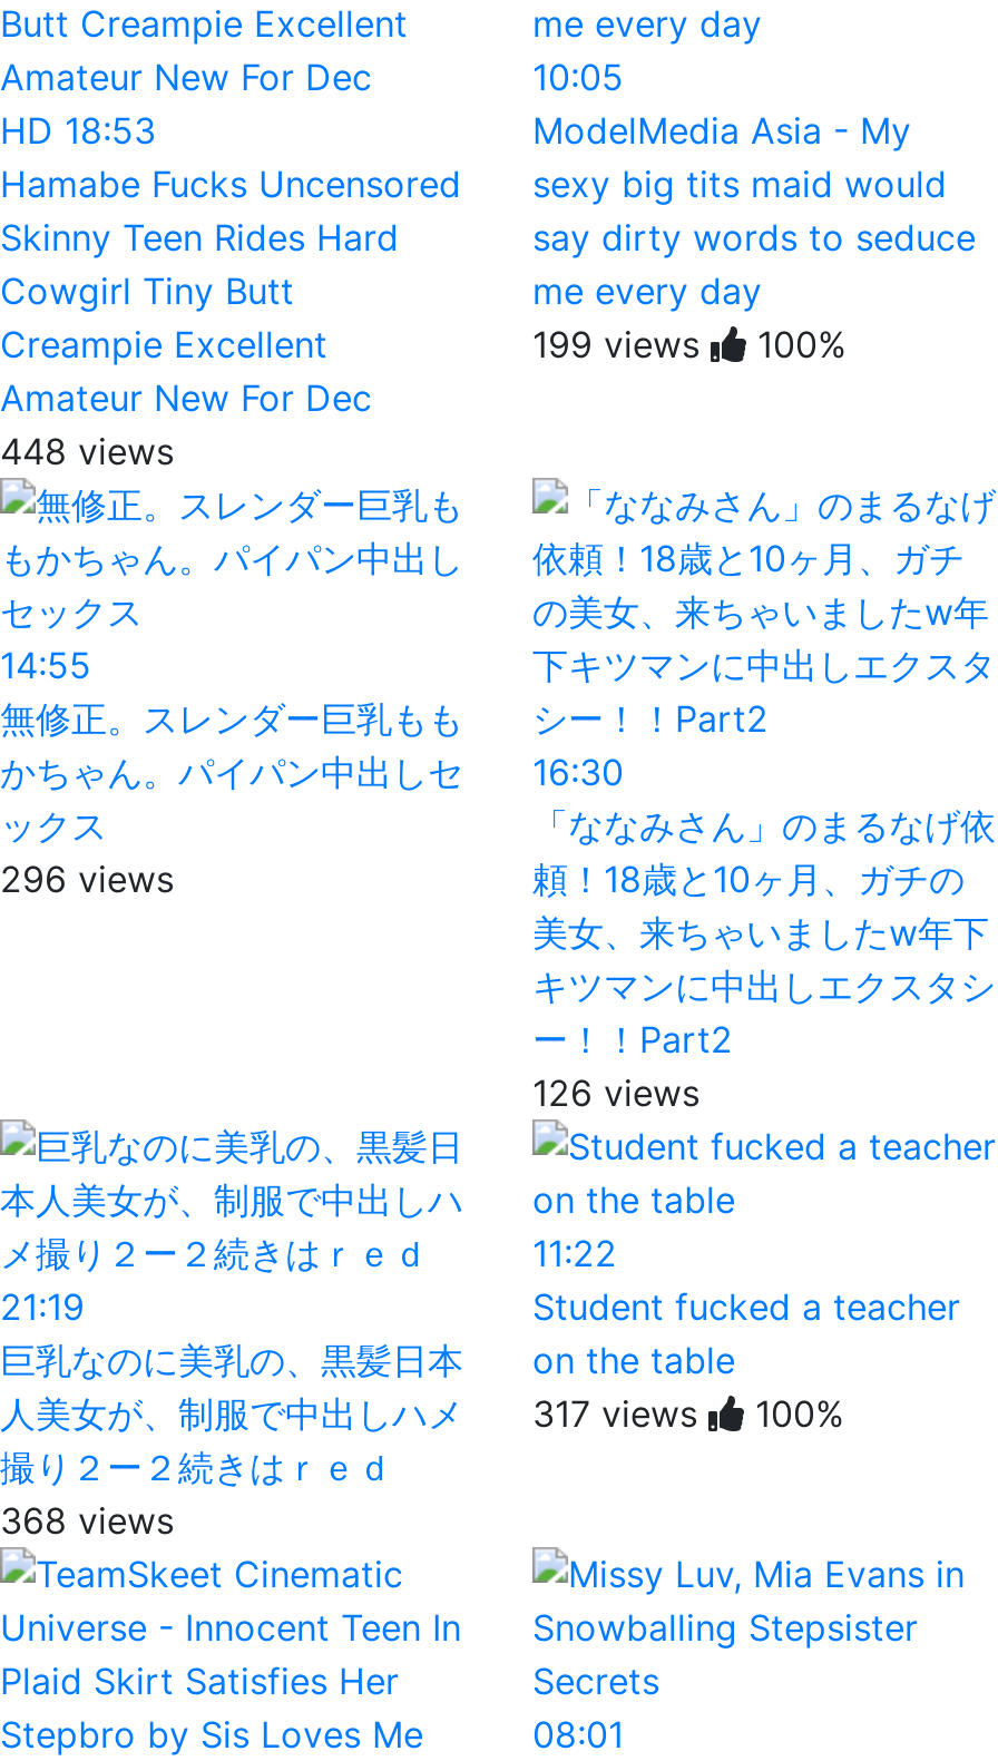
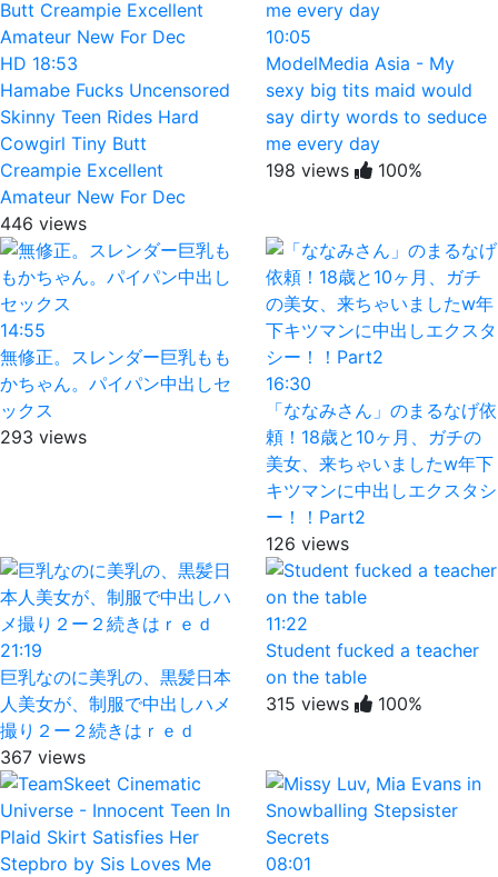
- 199 views 100%
+ 198 views 100%

- 448 views
+ 446 views

- 296 views
+ 293 views

- 人美女が、制服で中出しハメ 317 views 100%
+ 人美女が、制服で中出しハメ 315 views 100%

- 368 views
+ 367 views
